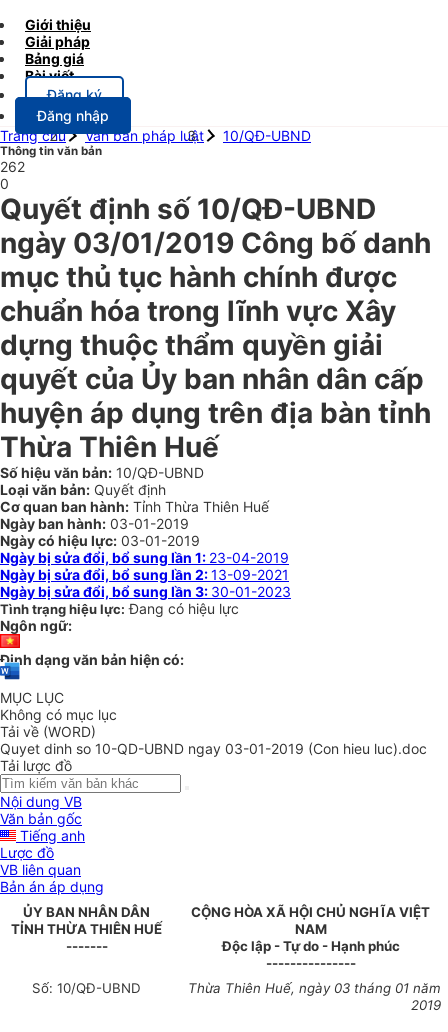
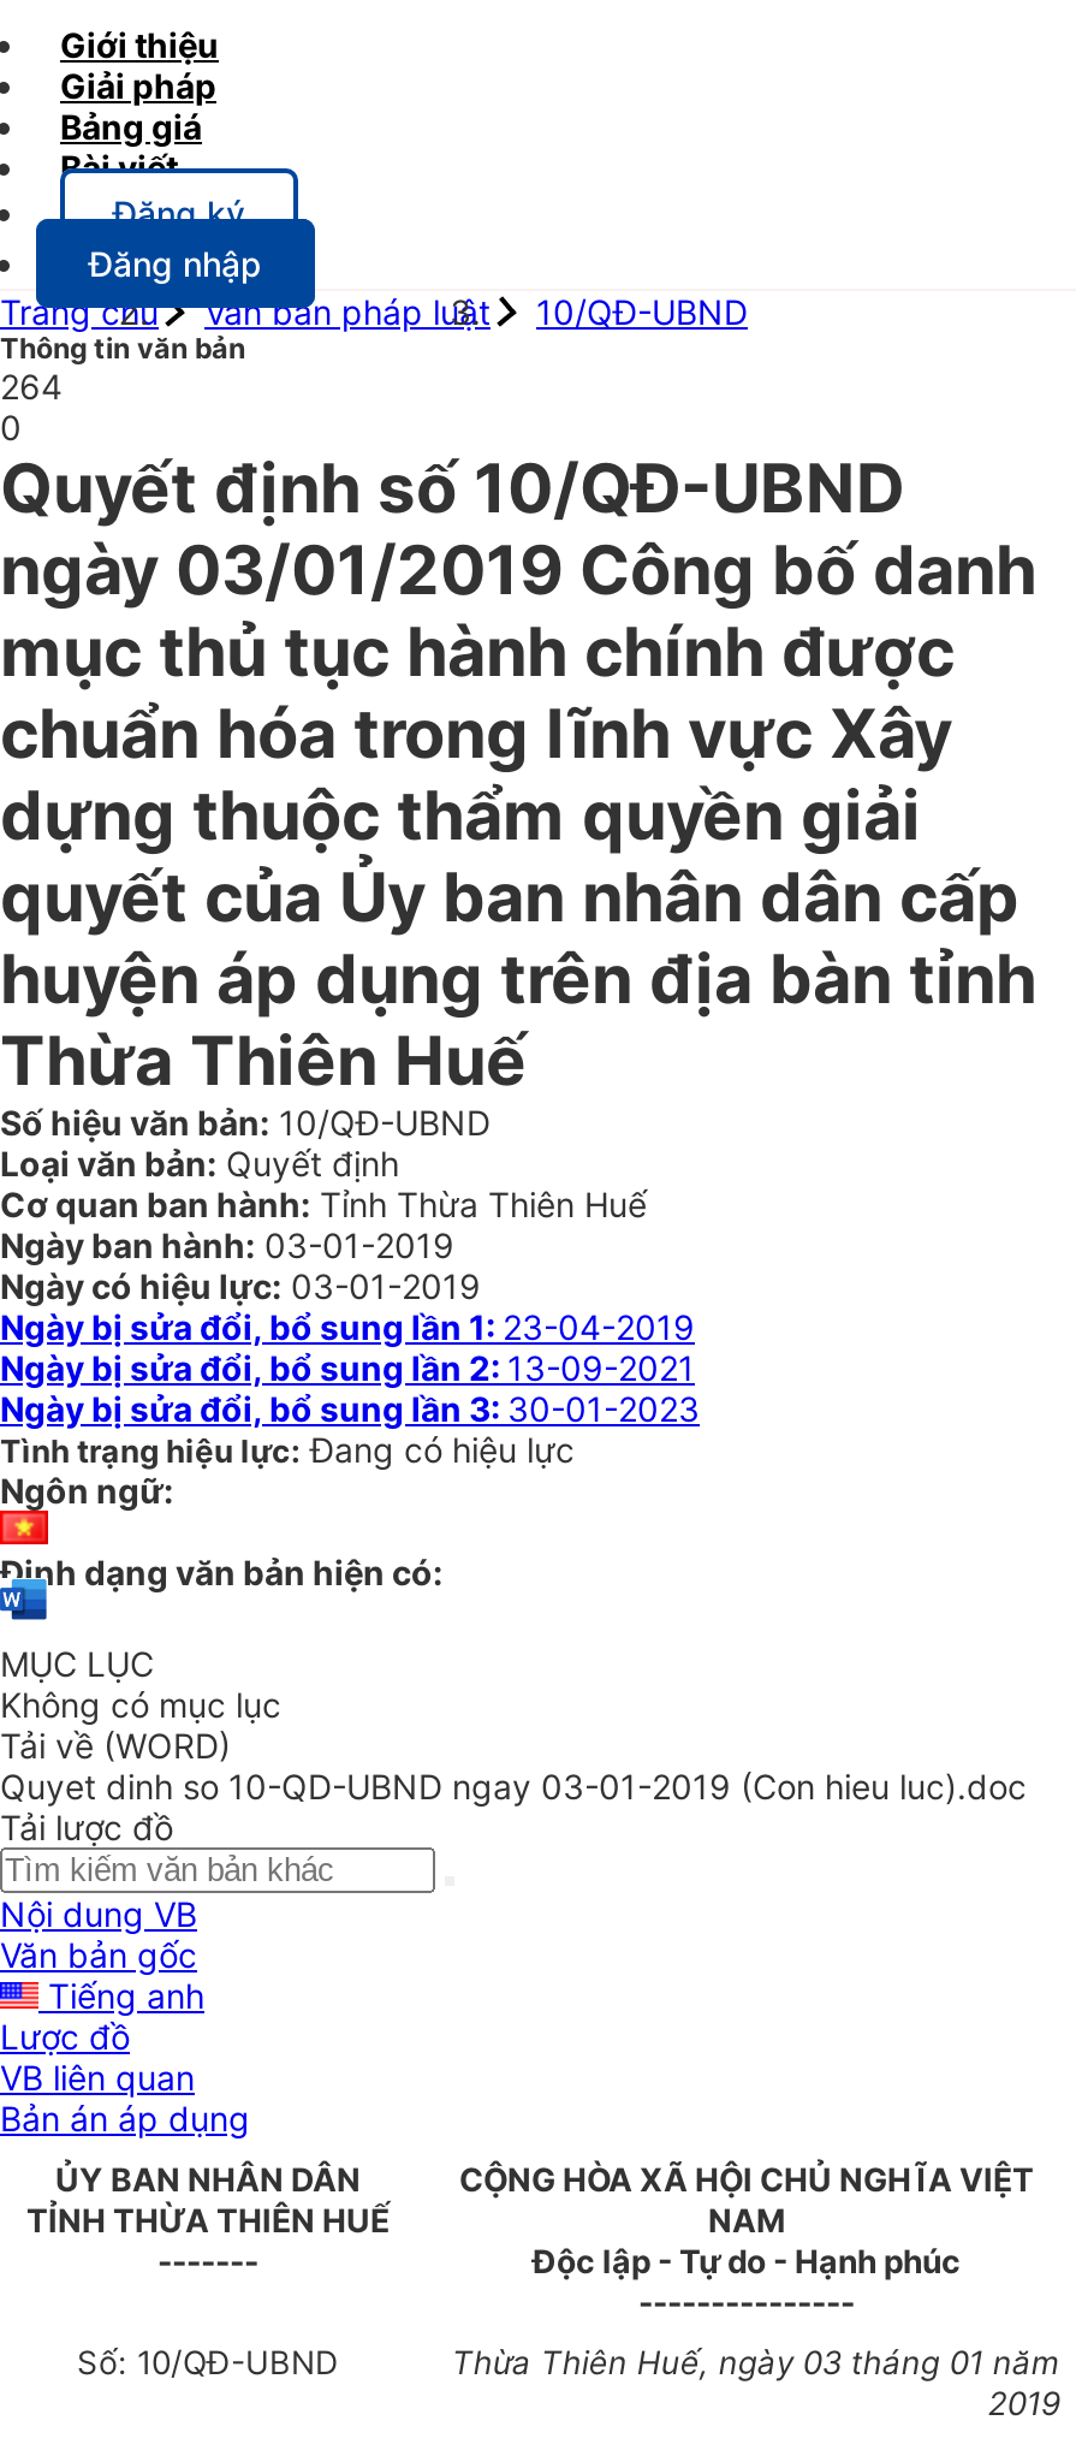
- 262
+ 264
